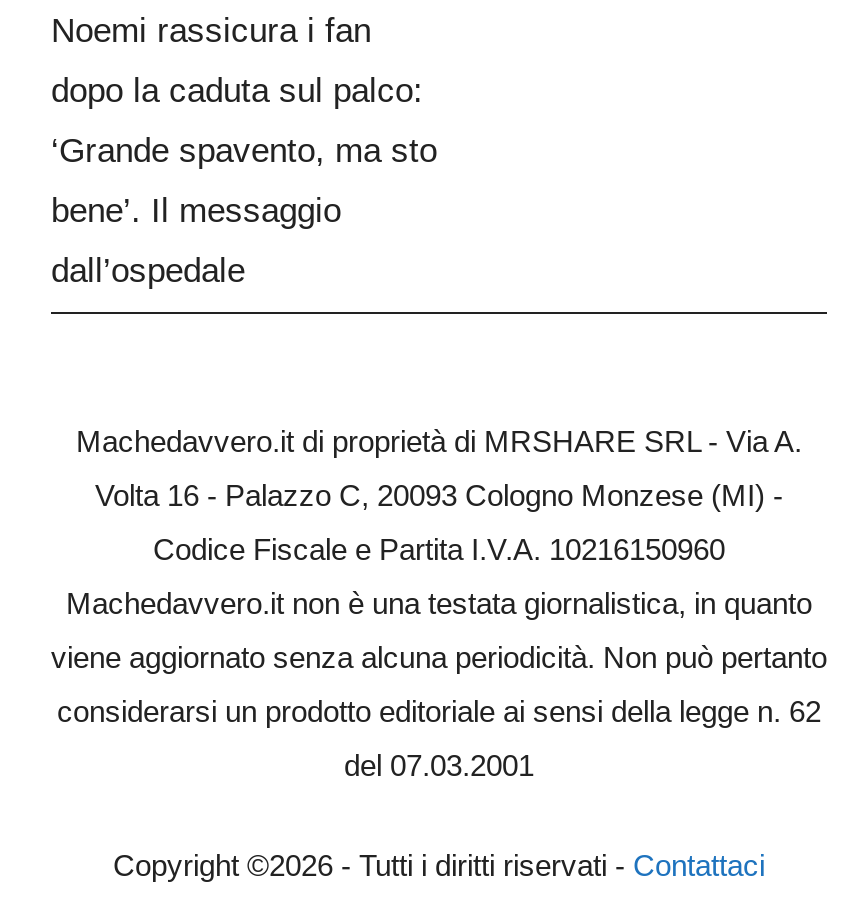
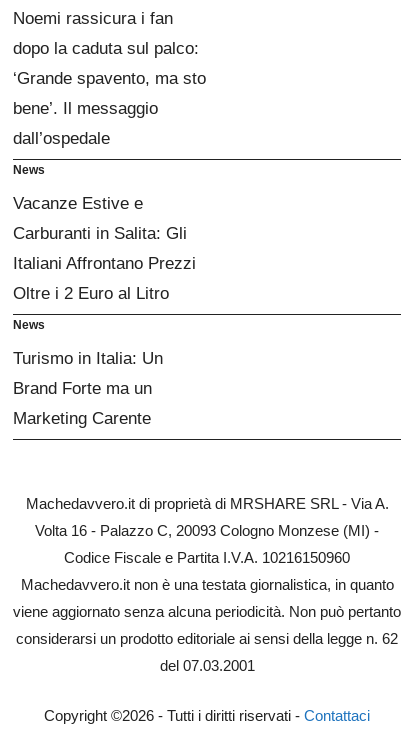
+ News
+ Vacanze Estive e
+ Carburanti in Salita: Gli
+ Italiani Affrontano Prezzi
+ Oltre i 2 Euro al Litro
+ News
+ Turismo in Italia: Un
+ Brand Forte ma un
+ Marketing Carente
